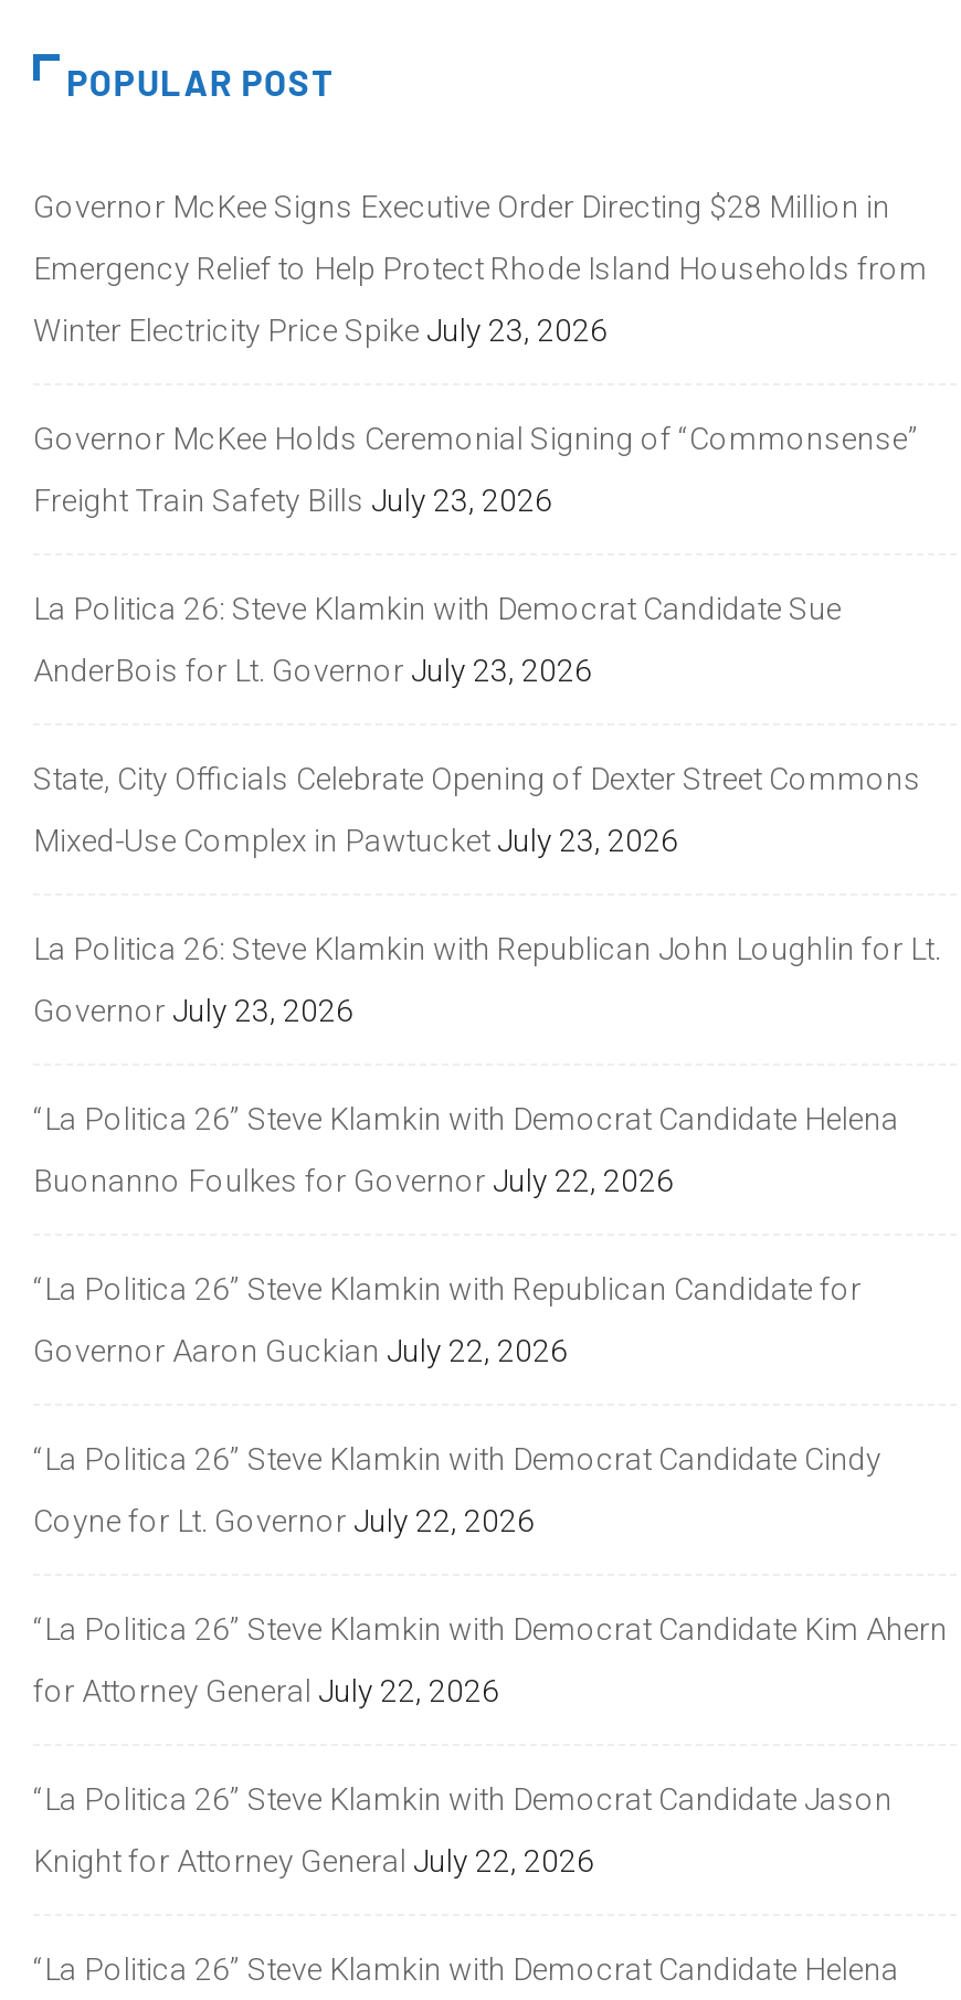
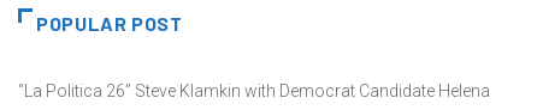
- Governor McKee Signs Executive Order Directing $28 Million in
- Emergency Relief to Help Protect Rhode Island Households from
- Winter Electricity Price Spike July 23, 2026
- Governor McKee Holds Ceremonial Signing of “Commonsense”
- Freight Train Safety Bills July 23, 2026
- La Politica 26: Steve Klamkin with Democrat Candidate Sue
- AnderBois for Lt. Governor July 23, 2026
- State, City Officials Celebrate Opening of Dexter Street Commons
- Mixed-Use Complex in Pawtucket July 23, 2026
- La Politica 26: Steve Klamkin with Republican John Loughlin for Lt.
- Governor July 23, 2026
- “La Politica 26” Steve Klamkin with Democrat Candidate Helena
- Buonanno Foulkes for Governor July 22, 2026
- “La Politica 26” Steve Klamkin with Republican Candidate for
- Governor Aaron Guckian July 22, 2026
- “La Politica 26” Steve Klamkin with Democrat Candidate Cindy
- Coyne for Lt. Governor July 22, 2026
- “La Politica 26” Steve Klamkin with Democrat Candidate Kim Ahern
- for Attorney General July 22, 2026
- “La Politica 26” Steve Klamkin with Democrat Candidate Jason
- Knight for Attorney General July 22, 2026
